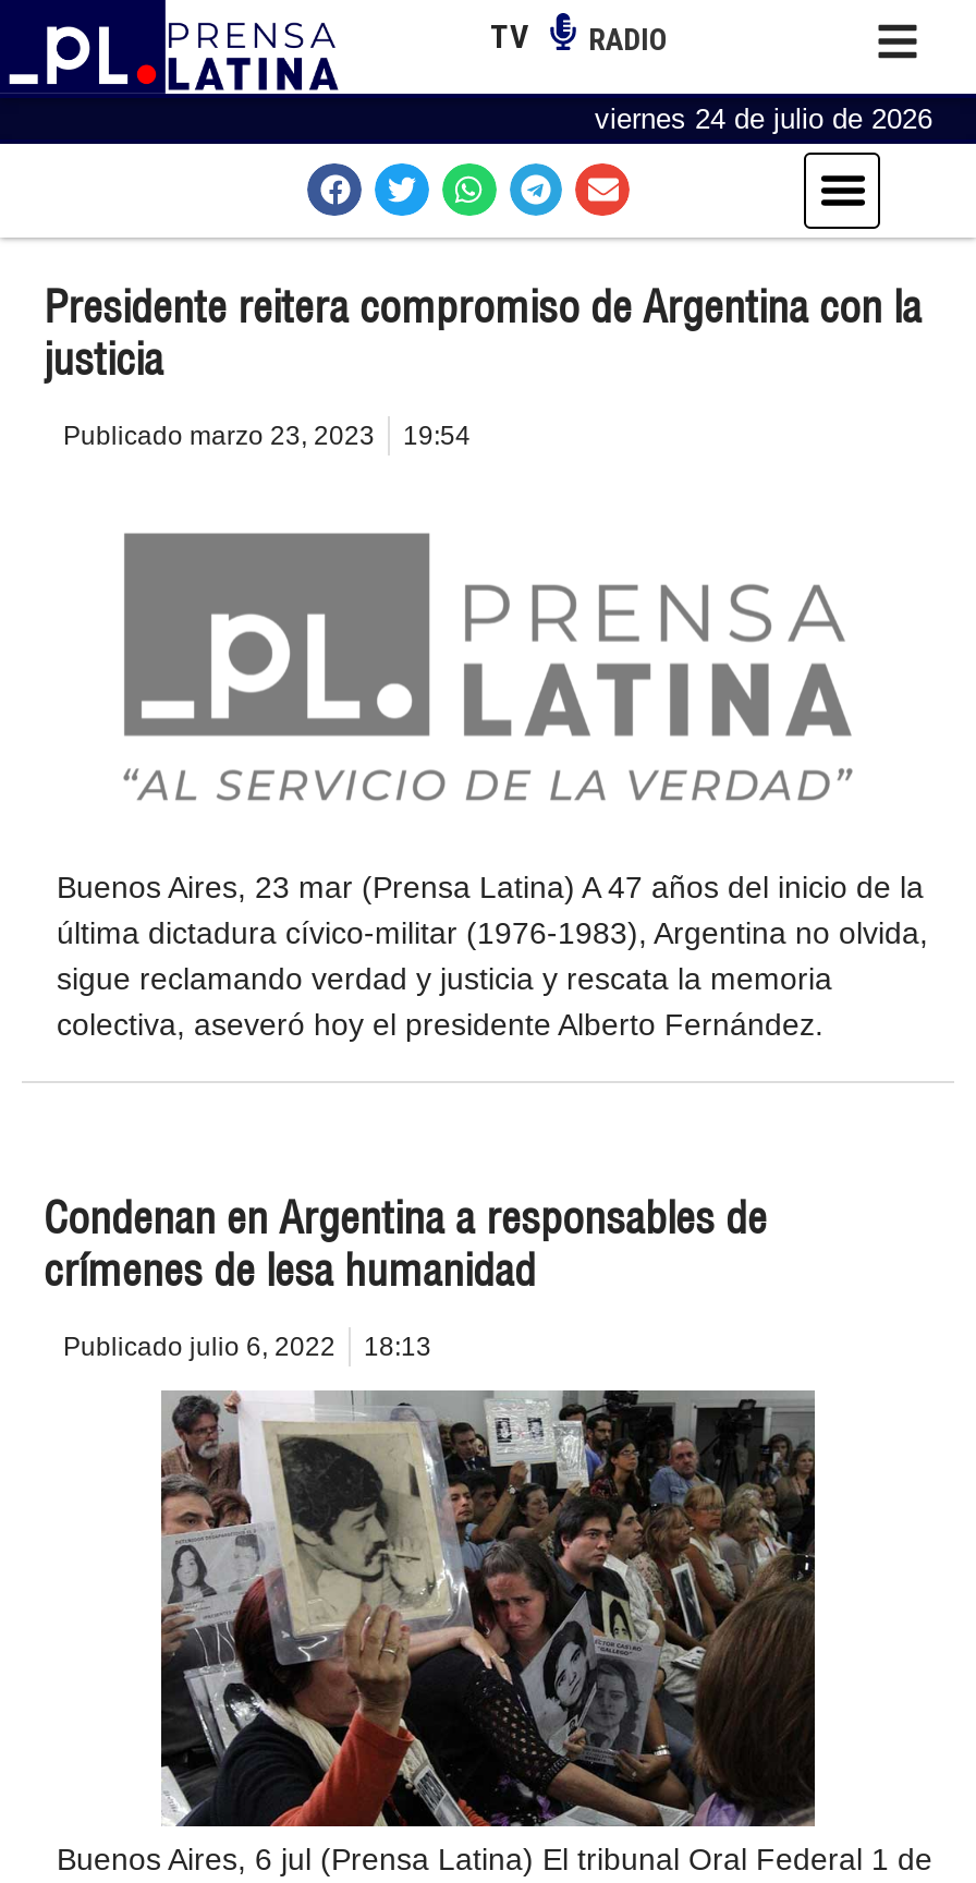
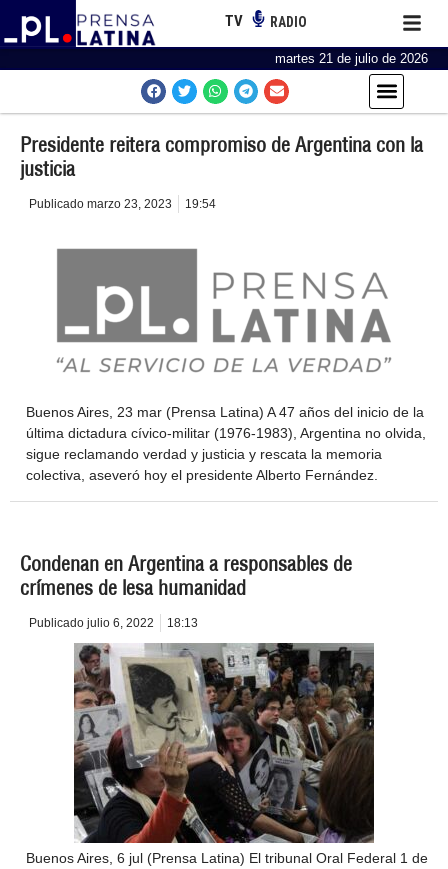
- viernes 24 de julio de 2026
+ martes 21 de julio de 2026
